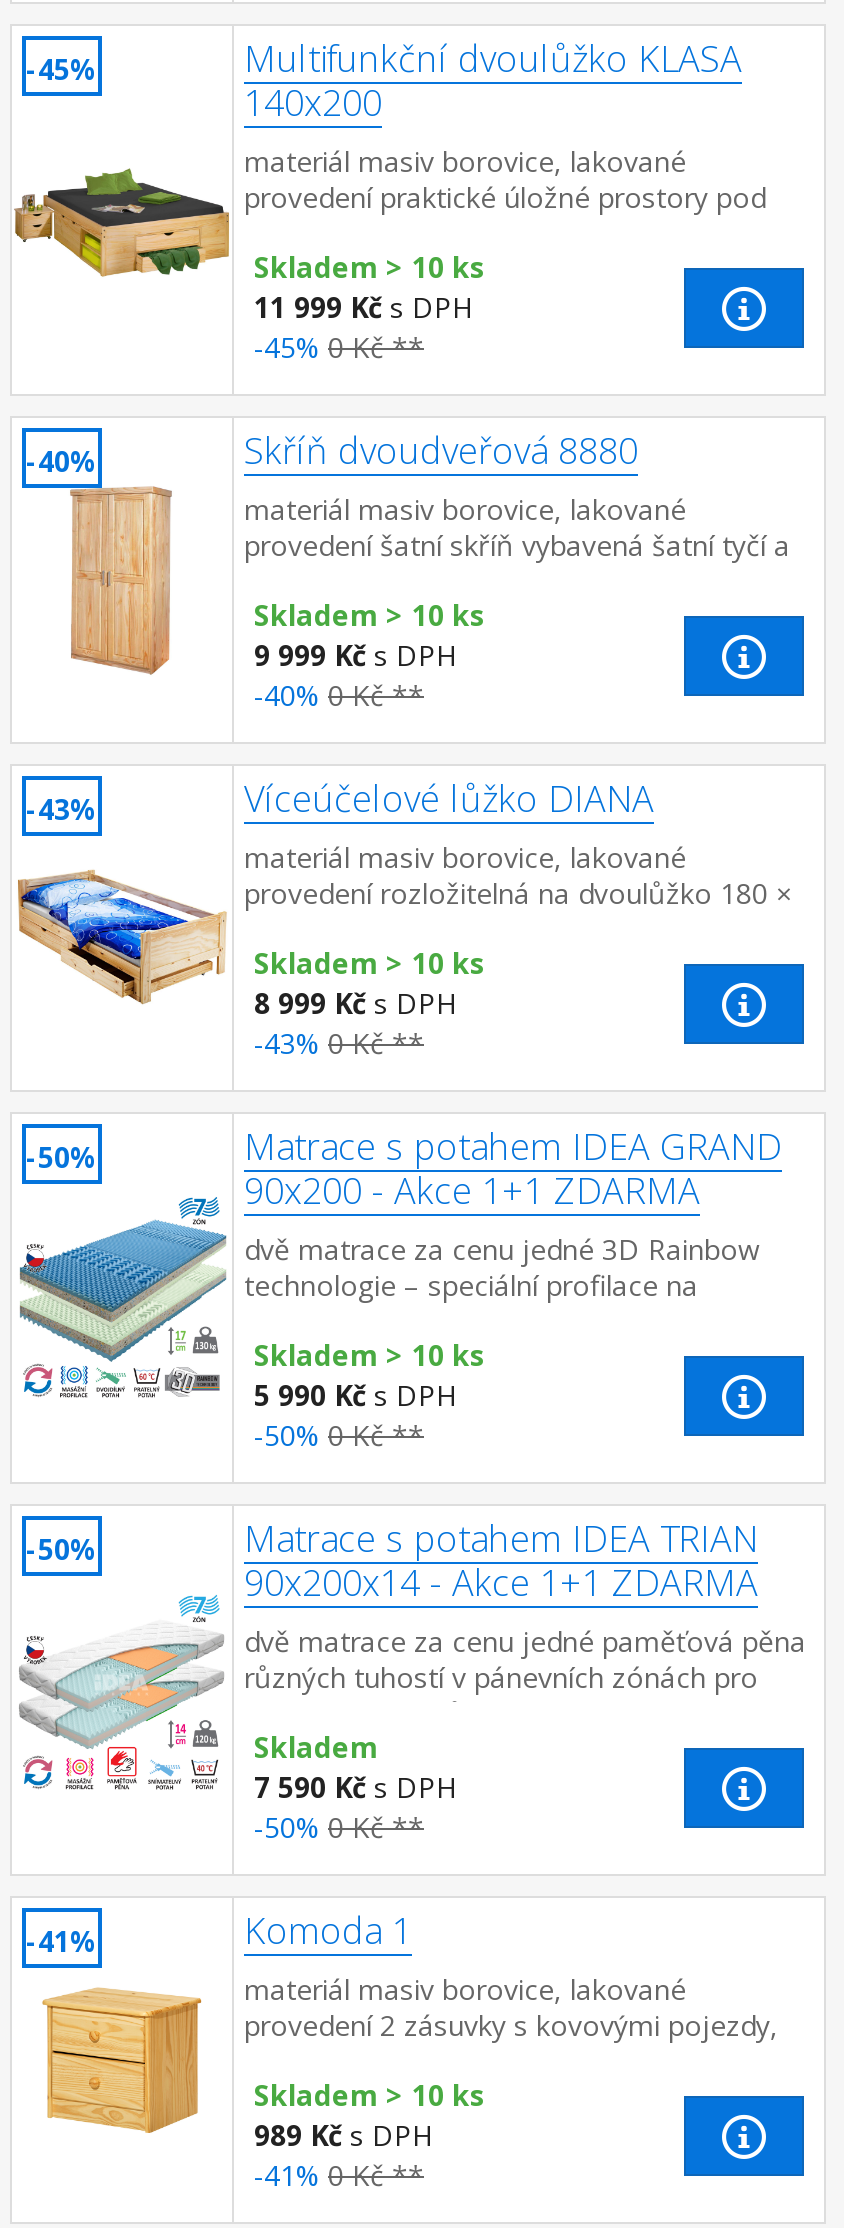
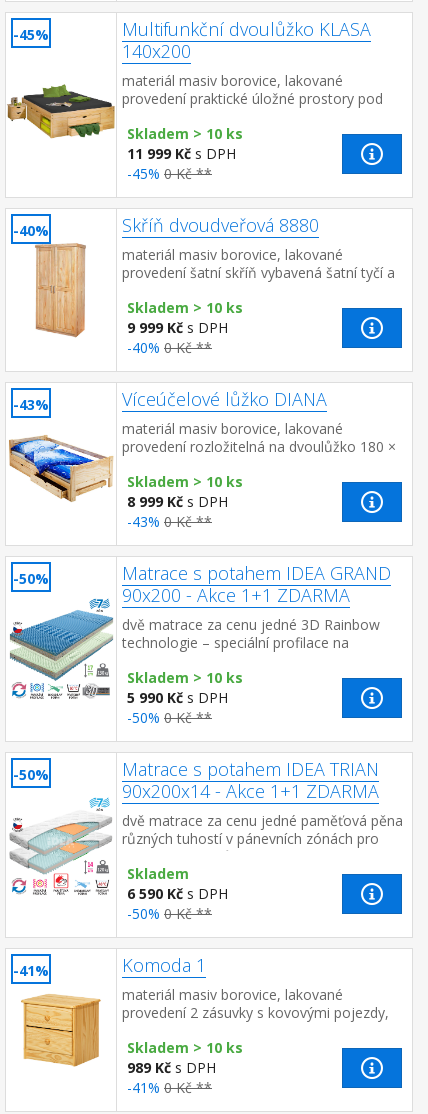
- 7 590 Kč s DPH
+ 6 590 Kč s DPH
